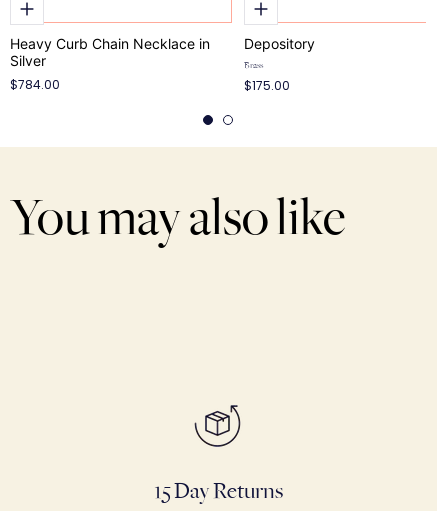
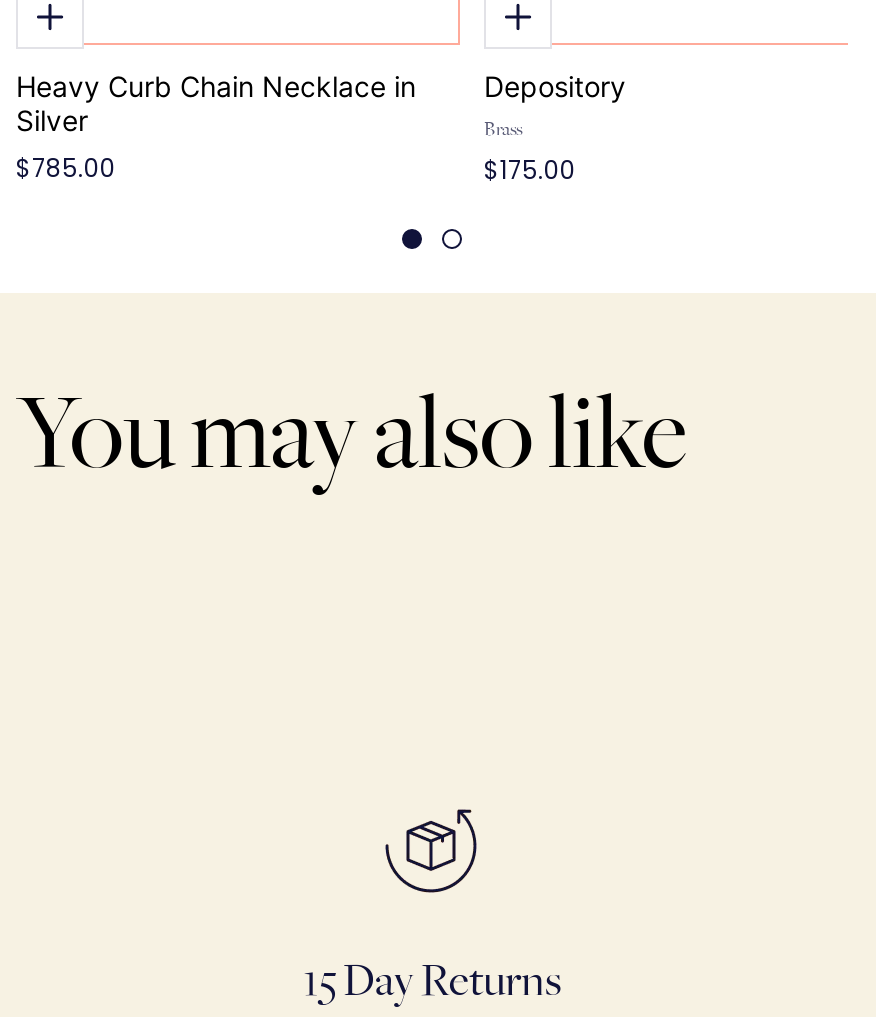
- $784.00
+ $785.00
